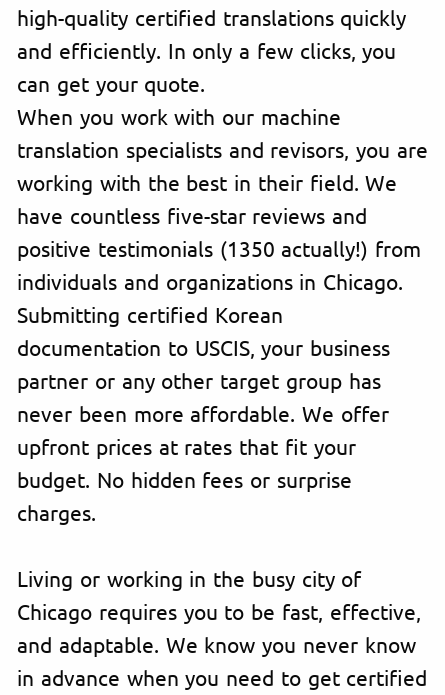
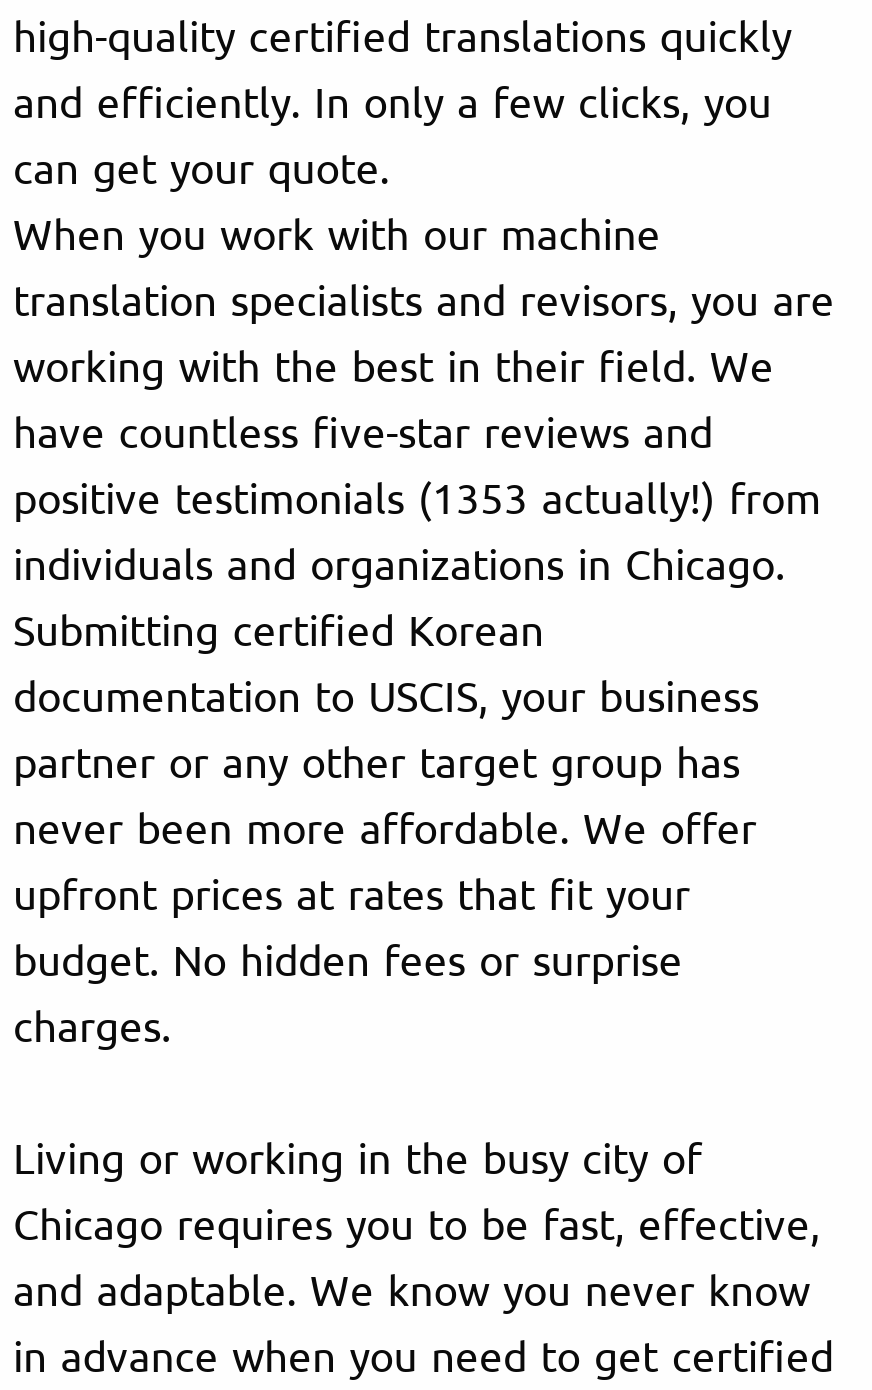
- positive testimonials (1350 actually!) from
+ positive testimonials (1353 actually!) from
